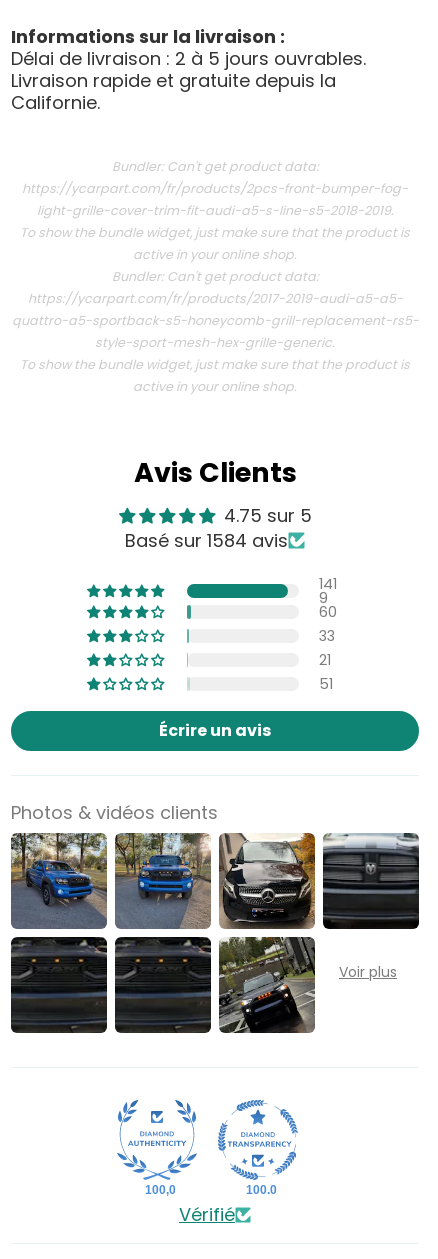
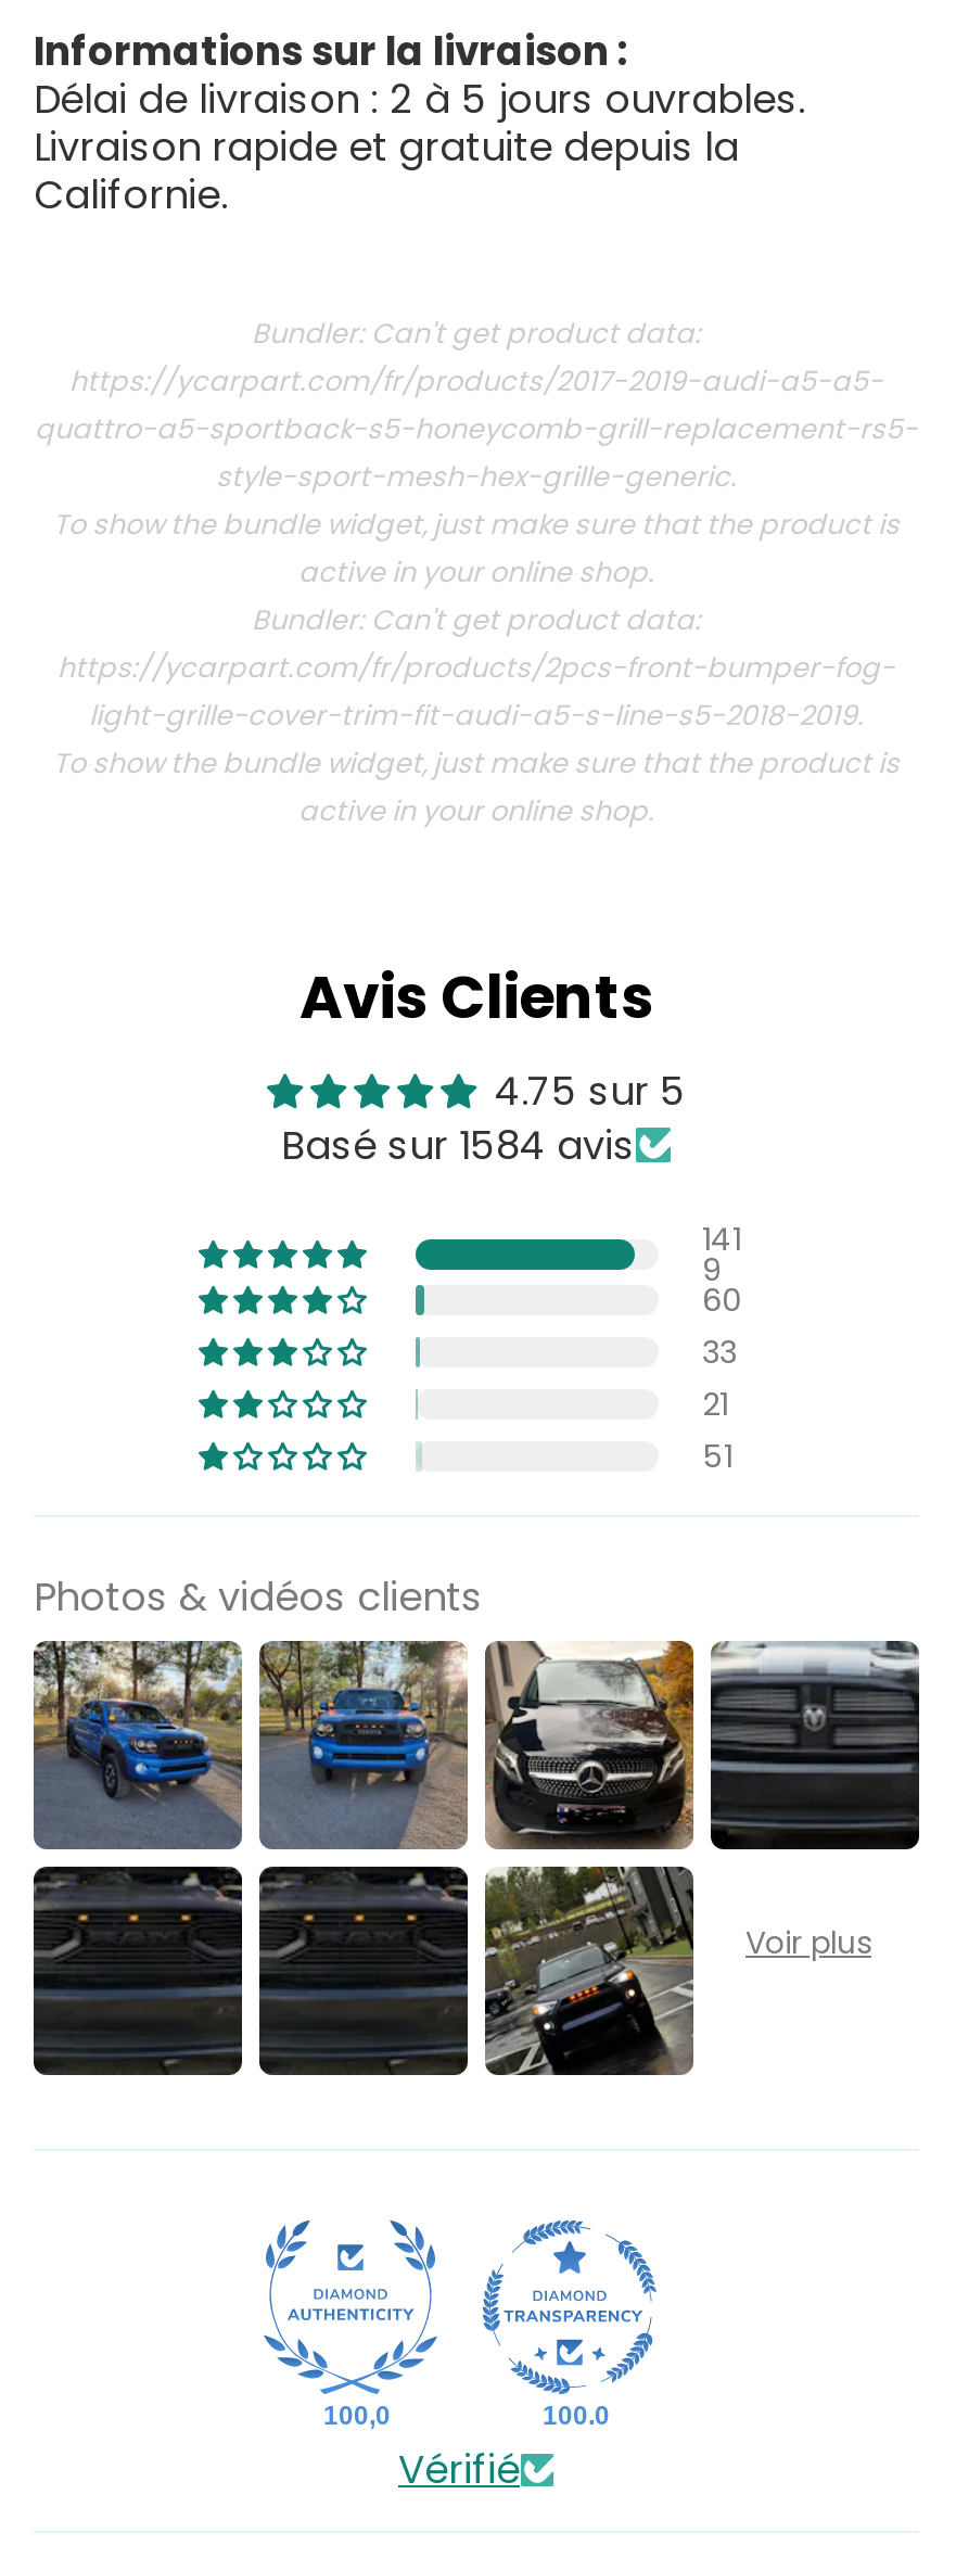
moved down: https://ycarpart.com/fr/products/2pcs-front-bumper-fog- | light-grille-cover-trim-fit-audi-a5-s-line-s5-2018-2019.

moved down: To show the bundle widget, just make sure that the product is | active in your online shop. | Bundler: Can't get product data:

moved up: https://ycarpart.com/fr/products/2017-2019-audi-a5-a5- | quattro-a5-sportback-s5-honeycomb-grill-replacement-rs5- | style-sport-mesh-hex-grille-generic.

- Écrire un avis
